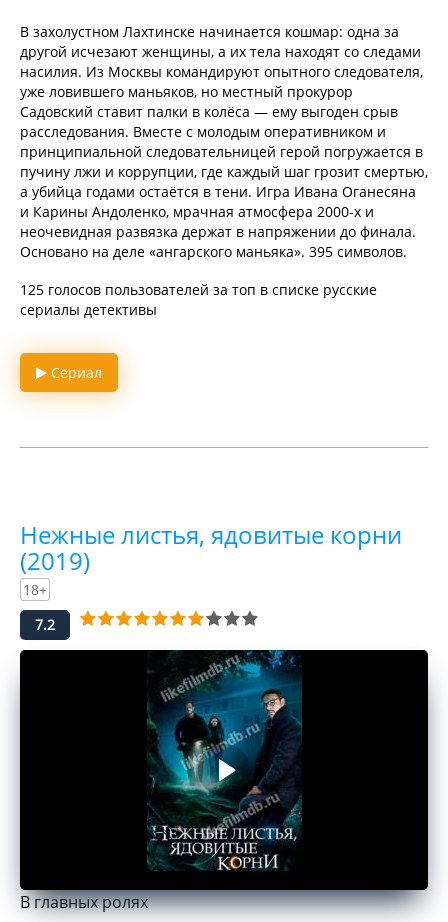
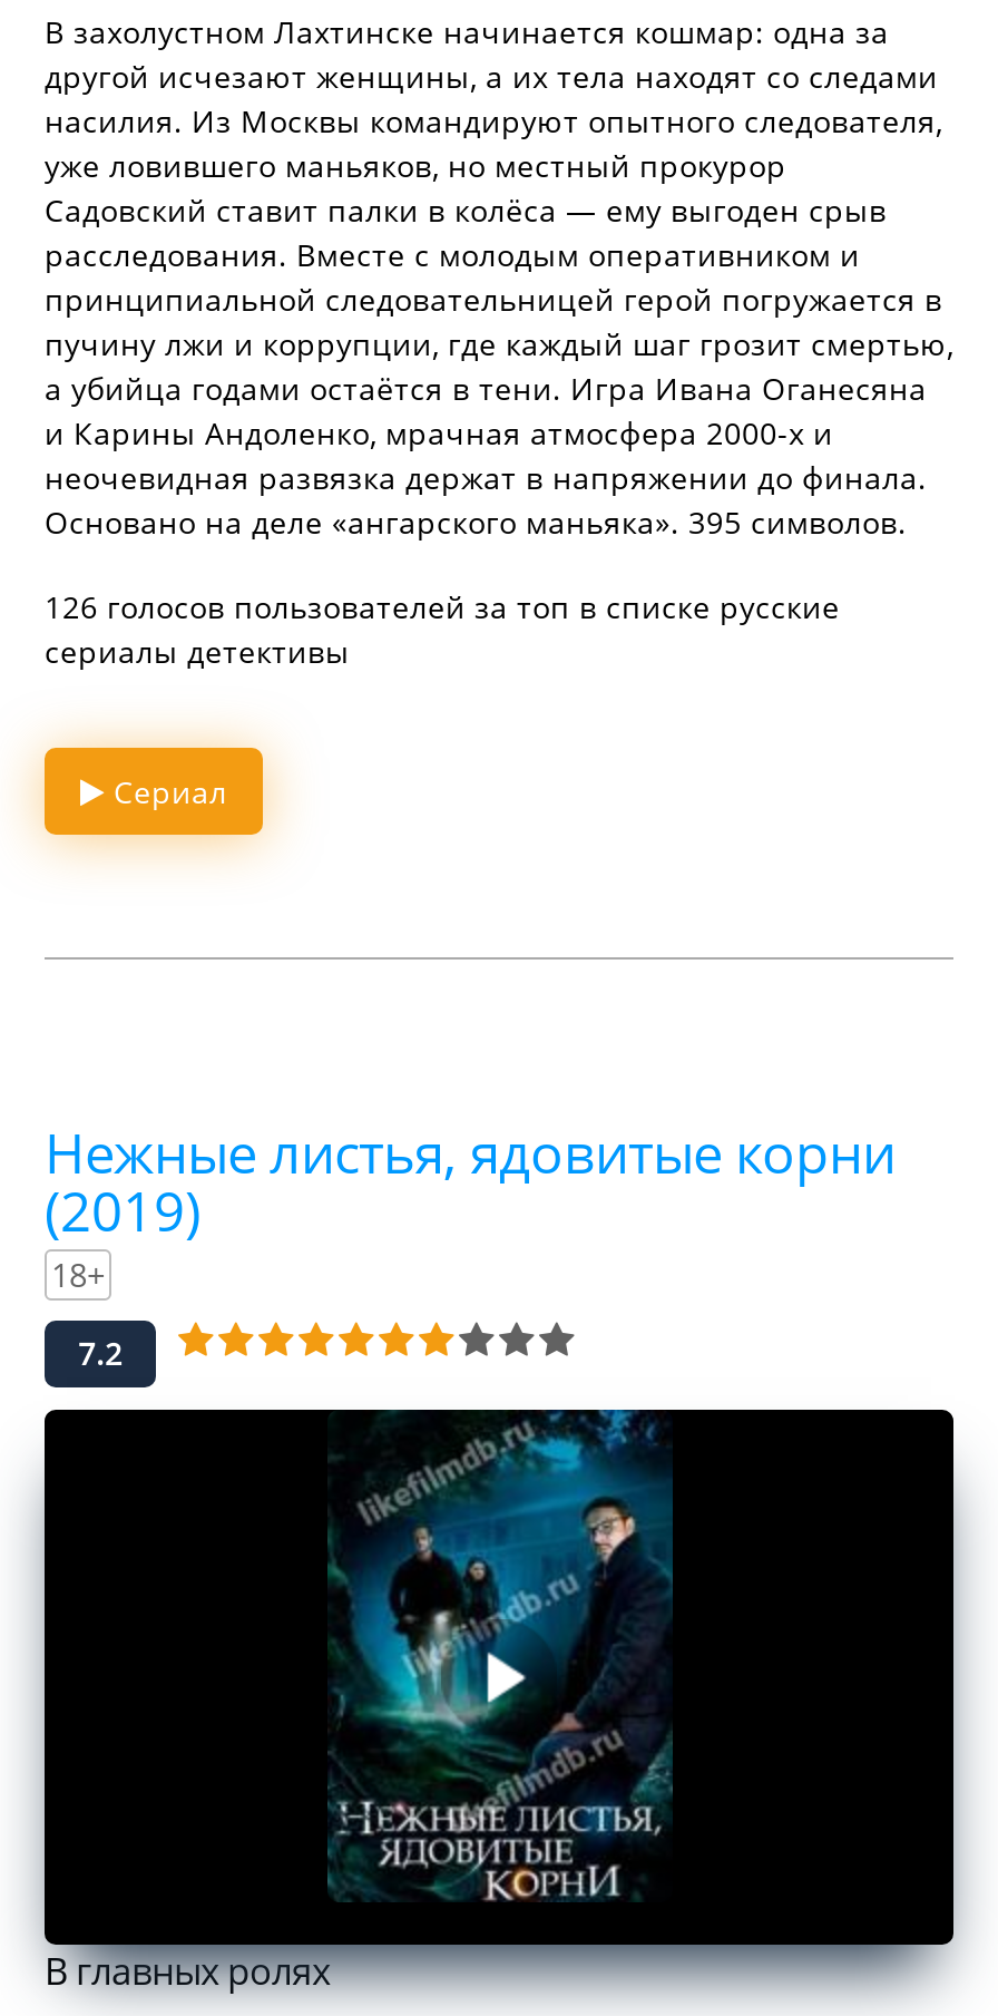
- 125 голосов пользователей за топ в списке русские
+ 126 голосов пользователей за топ в списке русские
